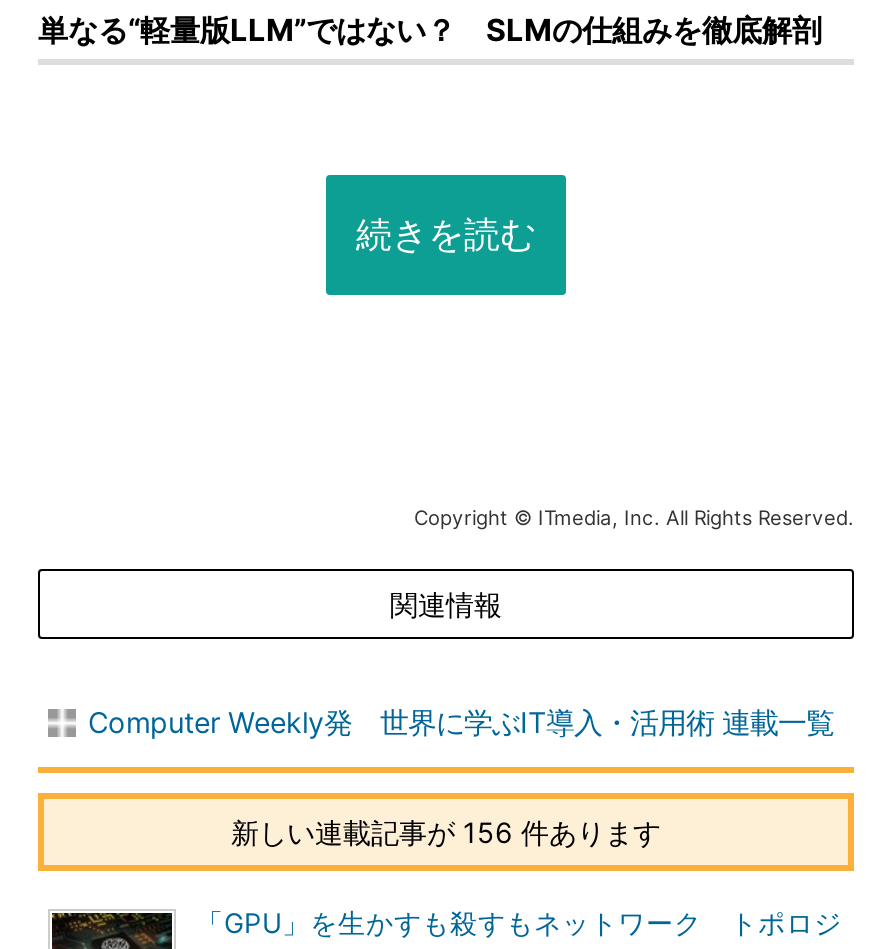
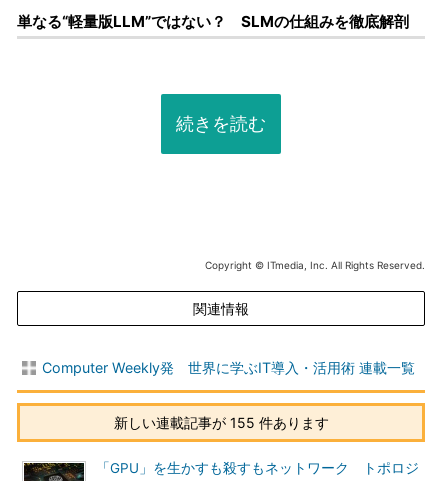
- 新しい連載記事が 156 件あります
+ 新しい連載記事が 155 件あります
